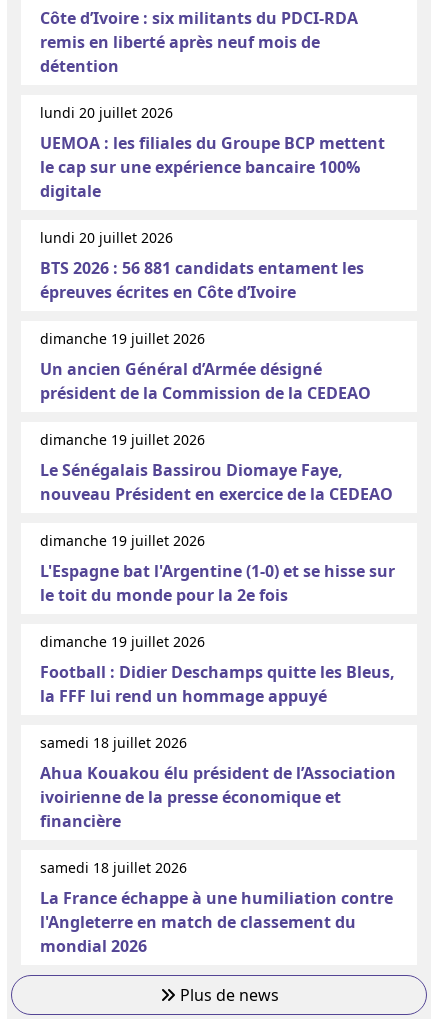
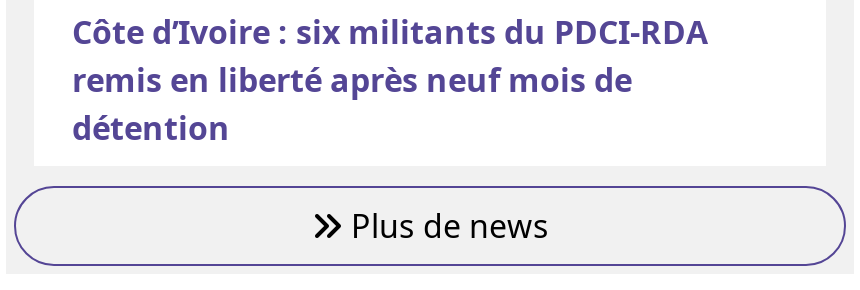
- lundi 20 juillet 2026
- UEMOA : les filiales du Groupe BCP mettent
- le cap sur une expérience bancaire 100%
- digitale
- lundi 20 juillet 2026
- BTS 2026 : 56 881 candidats entament les
- épreuves écrites en Côte d’Ivoire
- dimanche 19 juillet 2026
- Un ancien Général d’Armée désigné
- président de la Commission de la CEDEAO
- dimanche 19 juillet 2026
- Le Sénégalais Bassirou Diomaye Faye,
- nouveau Président en exercice de la CEDEAO
- dimanche 19 juillet 2026
- L'Espagne bat l'Argentine (1-0) et se hisse sur
- le toit du monde pour la 2e fois
- dimanche 19 juillet 2026
- Football : Didier Deschamps quitte les Bleus,
- la FFF lui rend un hommage appuyé
- samedi 18 juillet 2026
- Ahua Kouakou élu président de l’Association
- ivoirienne de la presse économique et
- financière
- samedi 18 juillet 2026
- La France échappe à une humiliation contre
- l'Angleterre en match de classement du
- mondial 2026
